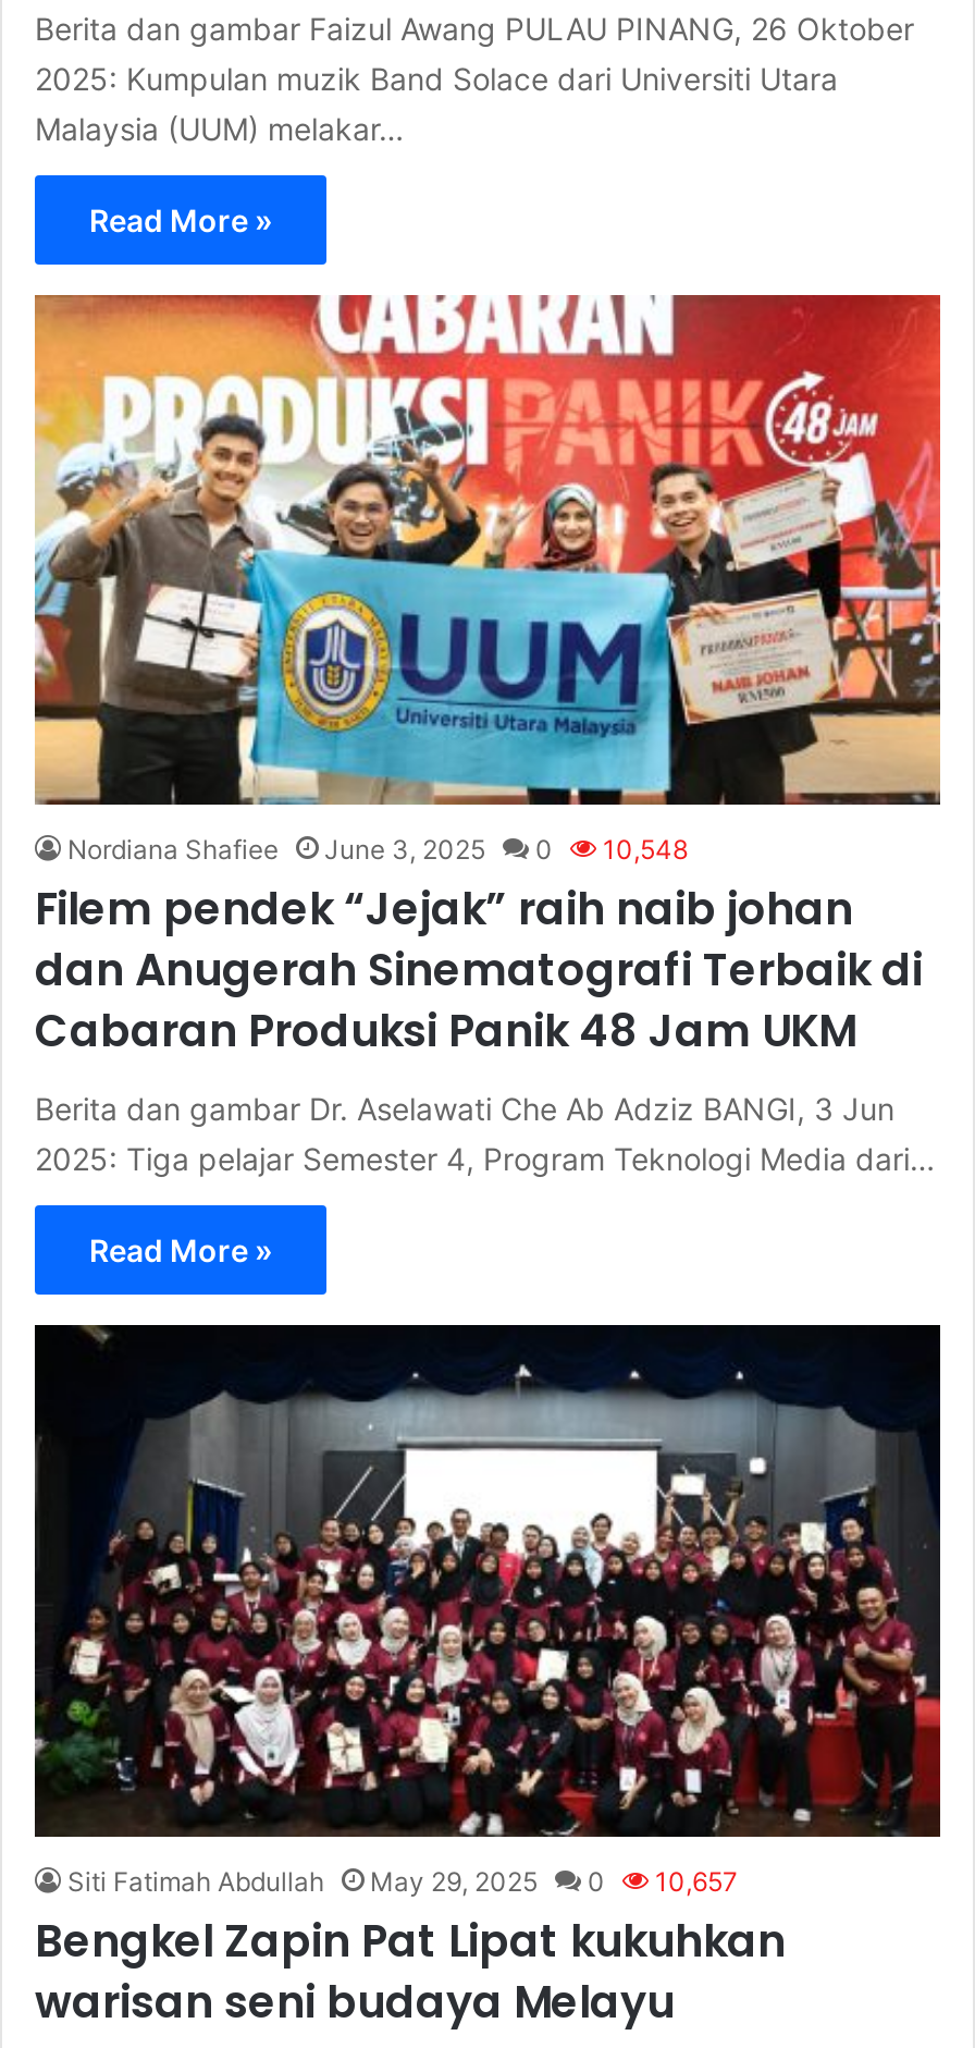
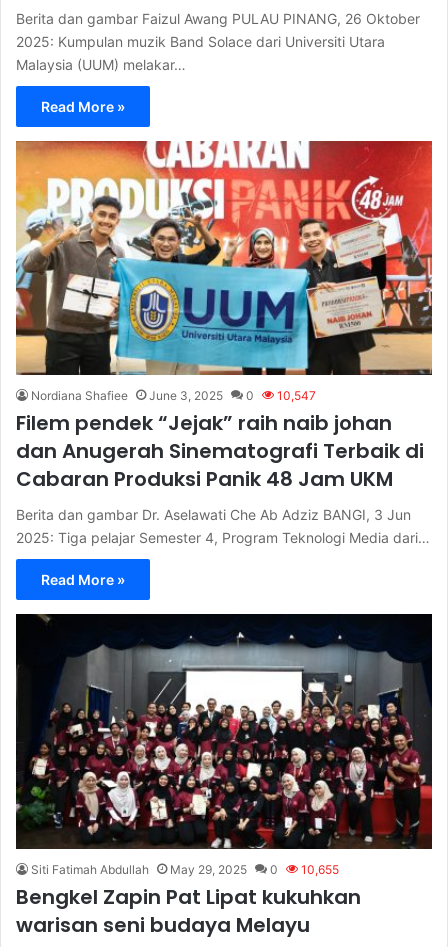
- Nordiana Shafiee June 3, 2025 0 10,548
+ Nordiana Shafiee June 3, 2025 0 10,547

- Siti Fatimah Abdullah May 29, 2025 0 10,657
+ Siti Fatimah Abdullah May 29, 2025 0 10,655
